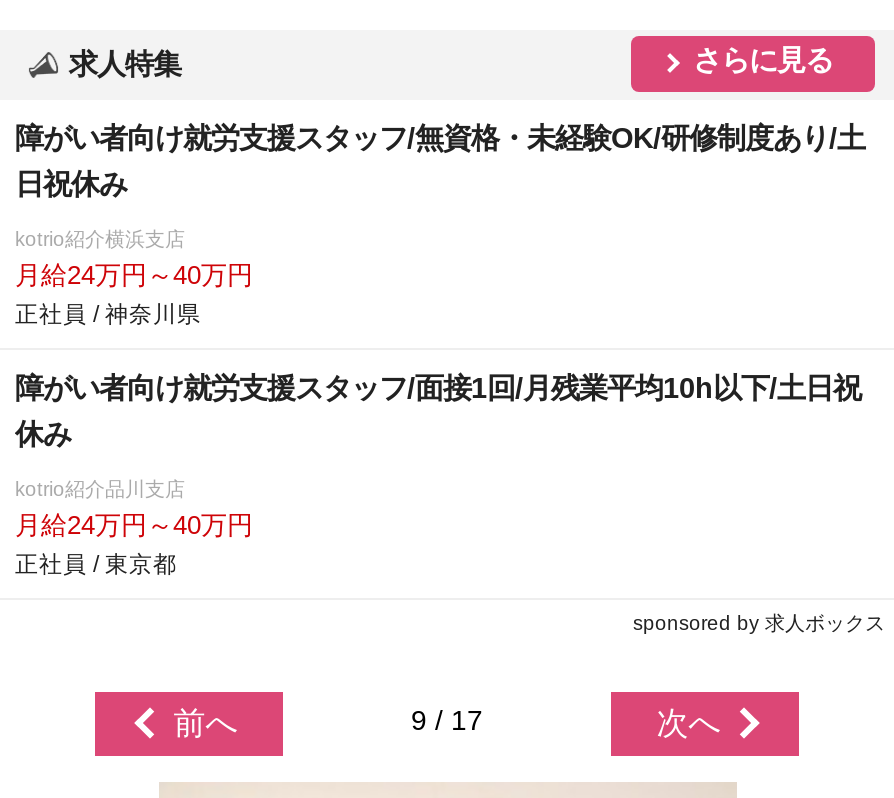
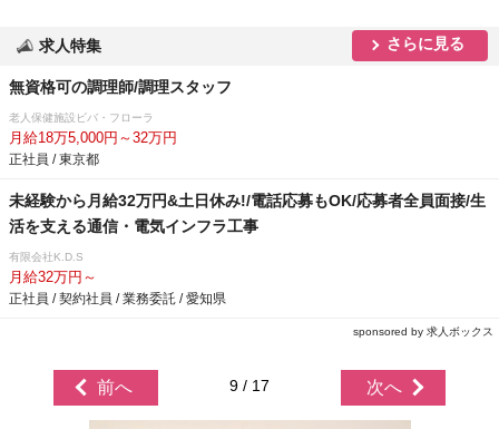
- 障がい者向け就労支援スタッフ/無資格・未経験OK/研修制度あり/土
- 日祝休み
- kotrio紹介横浜支店
- 月給24万円～40万円
- 正社員 / 神奈川県
- 障がい者向け就労支援スタッフ/面接1回/月残業平均10h以下/土日祝
- 休み
- kotrio紹介品川支店
- 月給24万円～40万円
+ 無資格可の調理師/調理スタッフ
+ 老人保健施設ビバ・フローラ
+ 月給18万5,000円～32万円

moved up: 正社員 / 東京都

+ 未経験から月給32万円&土日休み!/電話応募もOK/応募者全員面接/生
+ 活を支える通信・電気インフラ工事
+ 有限会社K.D.S
+ 月給32万円～
+ 正社員 / 契約社員 / 業務委託 / 愛知県
